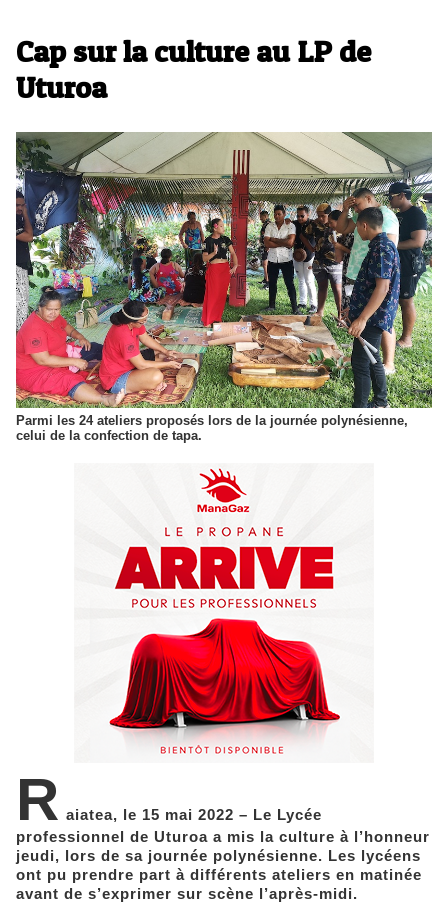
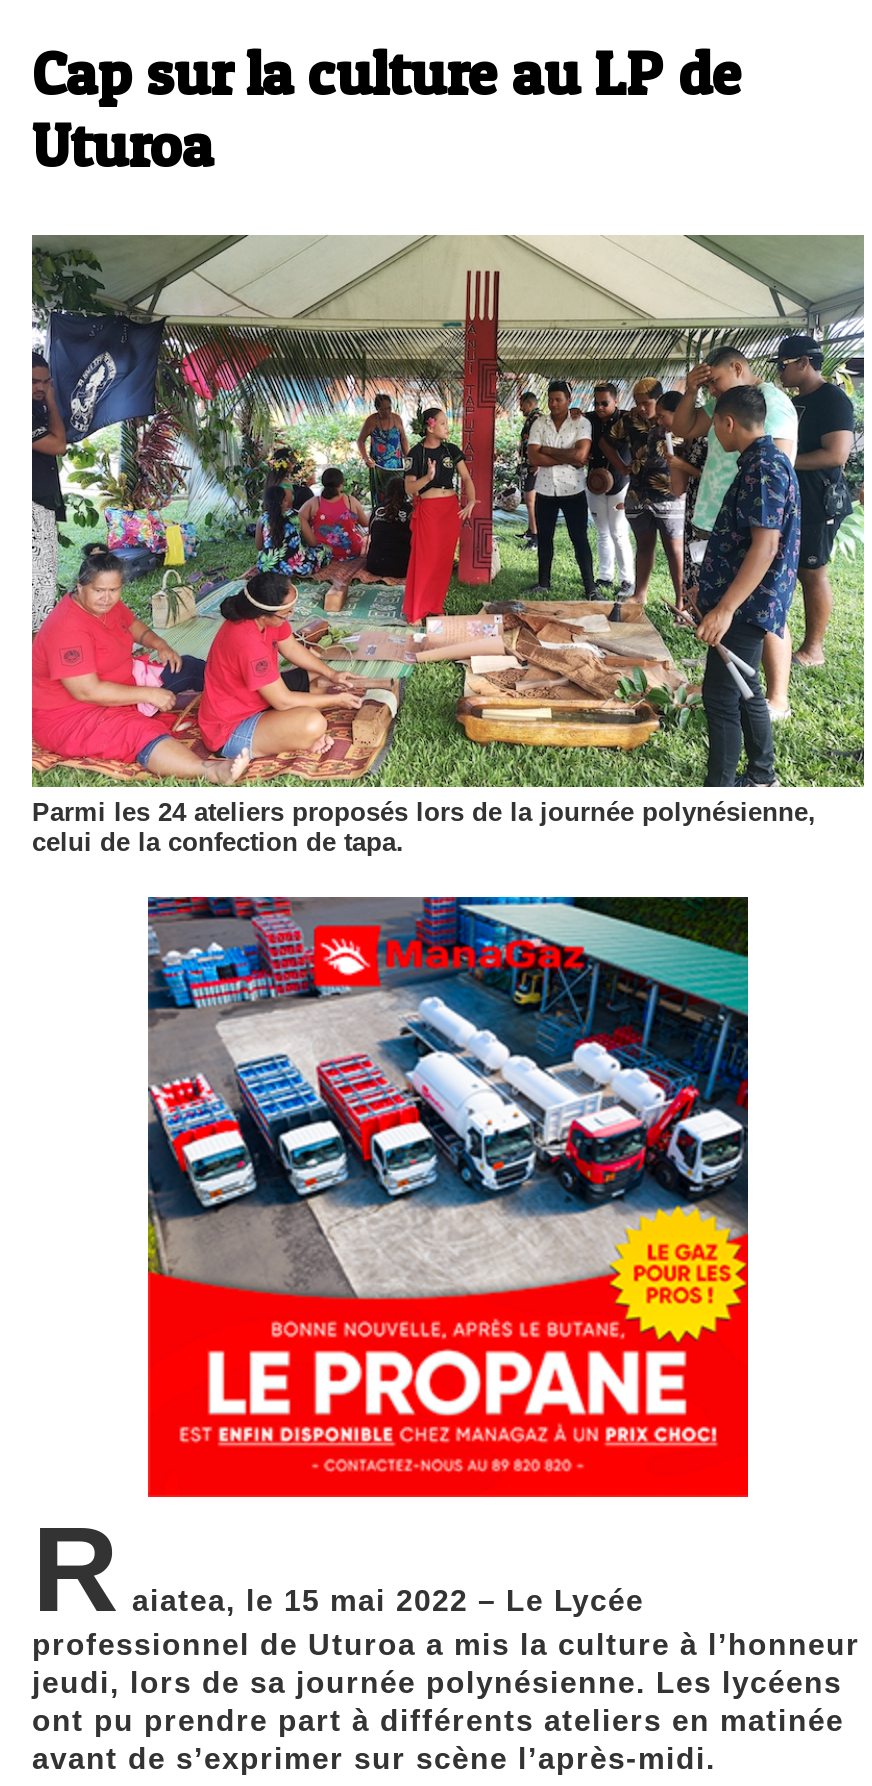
- [image]
+ [image]
